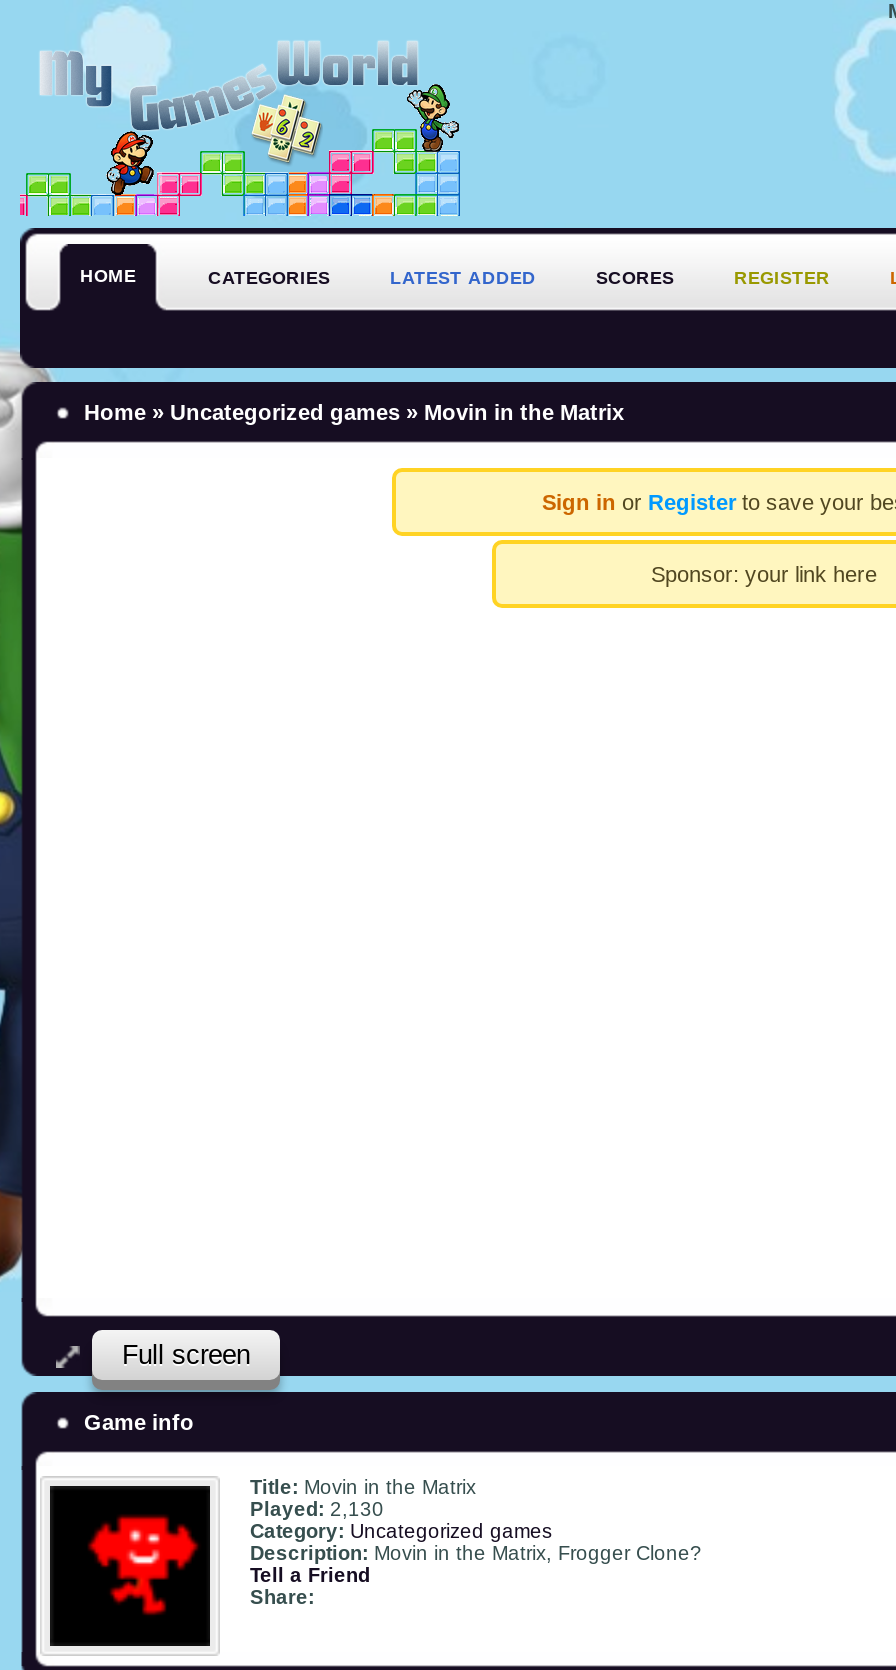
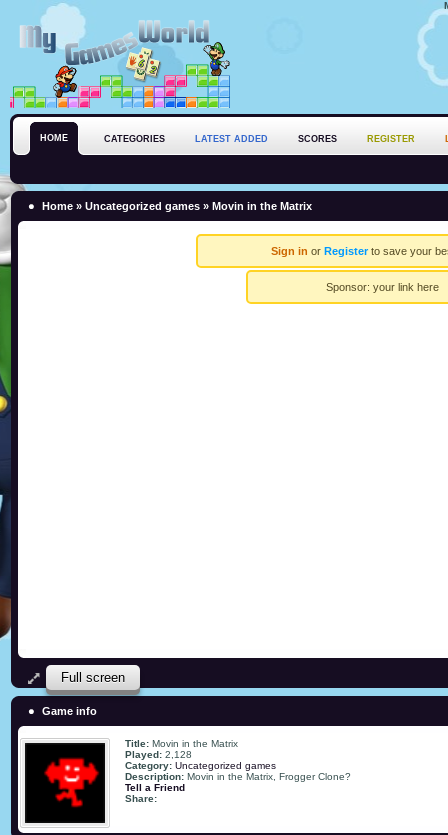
- Played: 2,130
+ Played: 2,128
